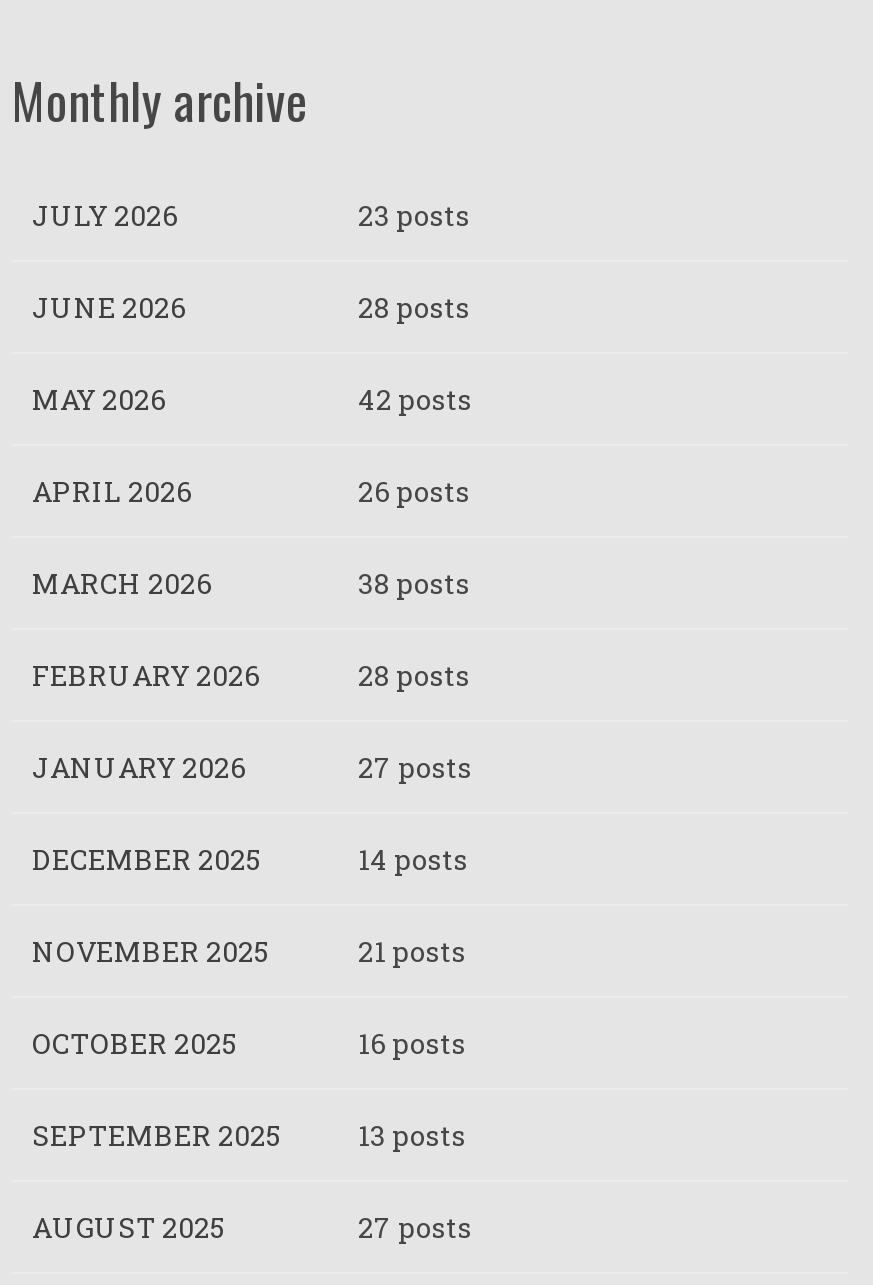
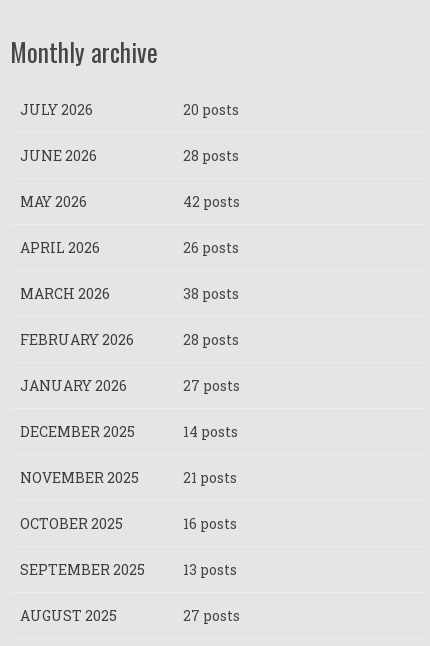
- 23 posts
+ 20 posts
